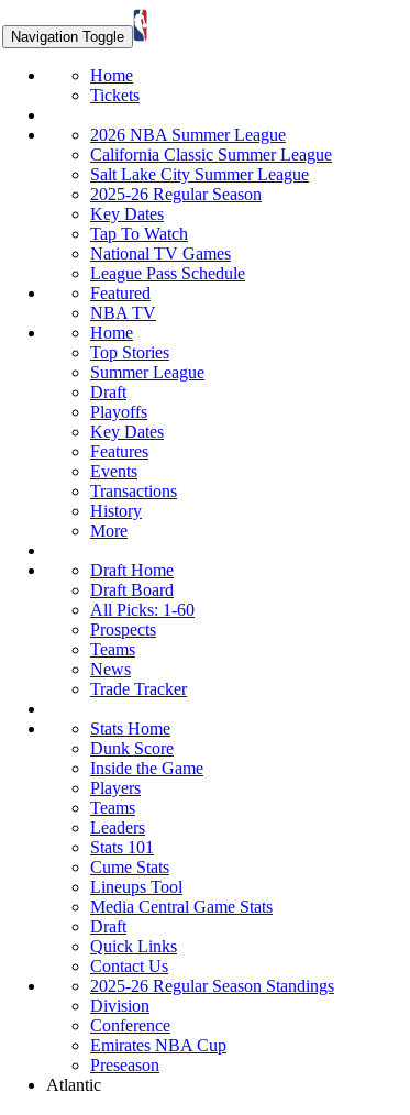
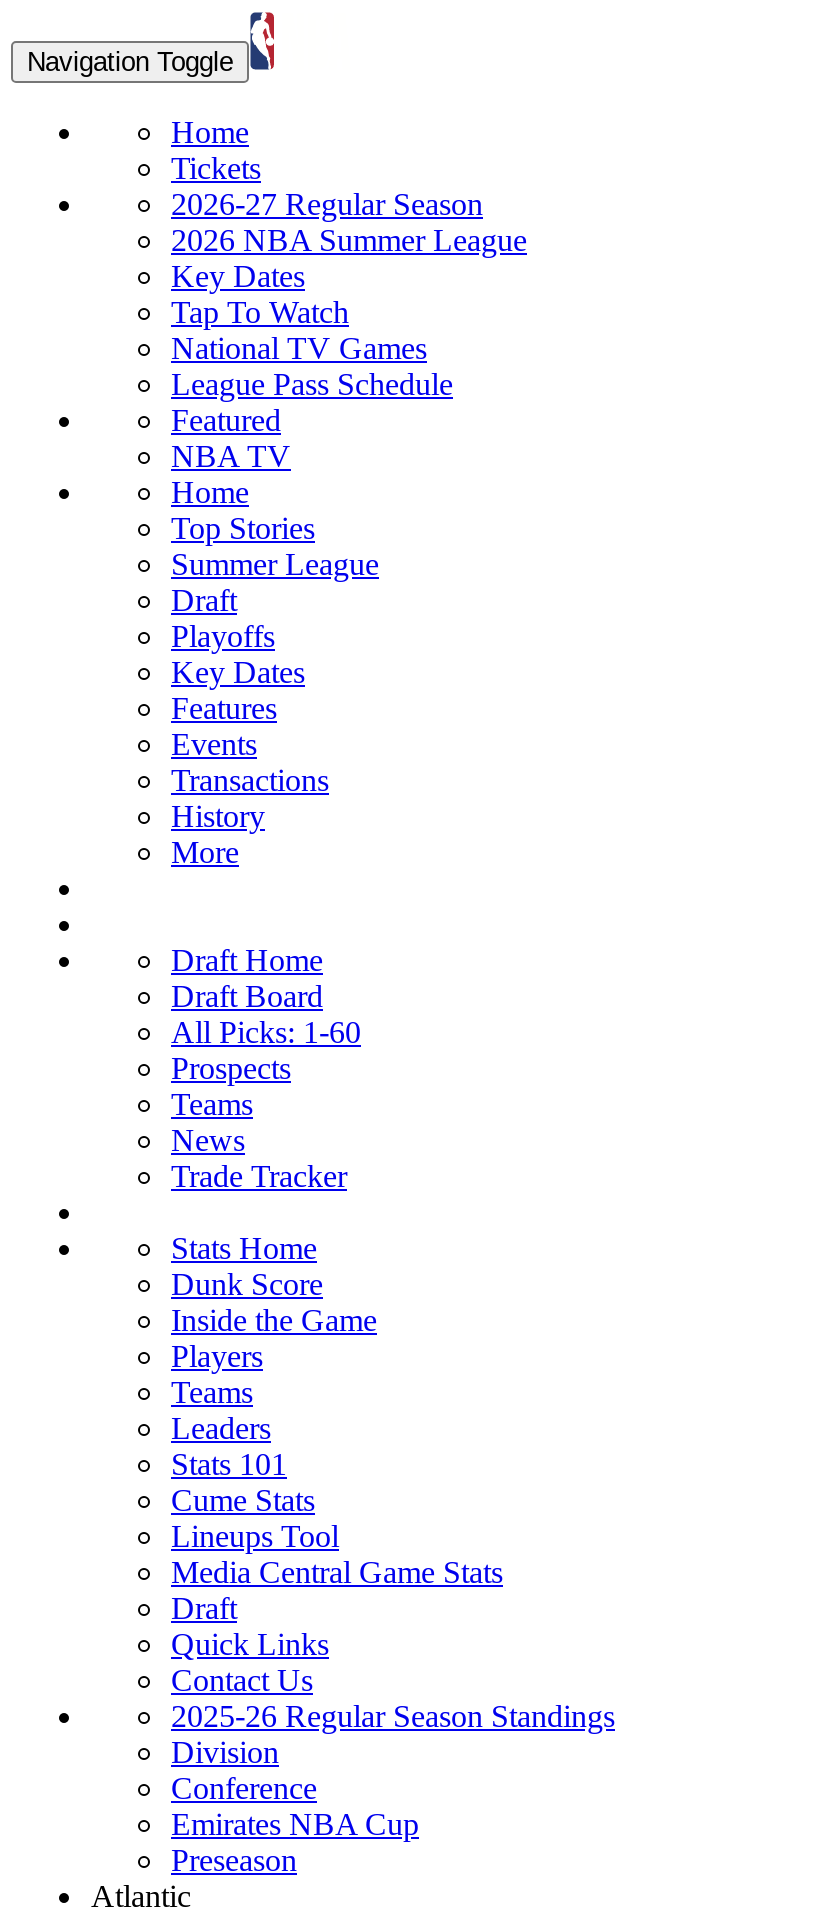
+ 2026-27 Regular Season

- California Classic Summer League
- Salt Lake City Summer League
- 2025-26 Regular Season

moved up: Key Dates | Tap To Watch | National TV Games | ... | History | More
